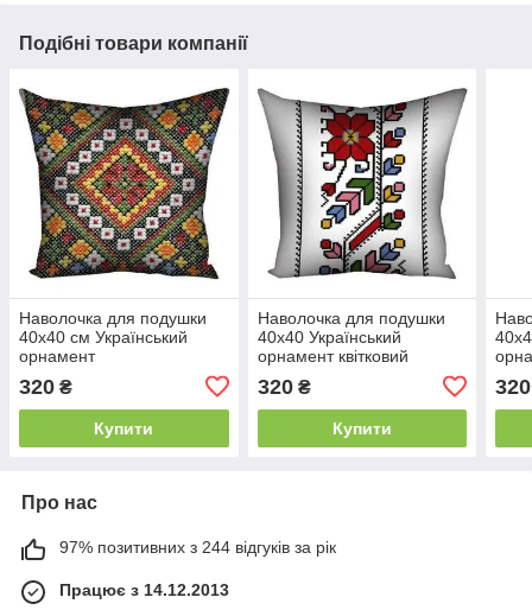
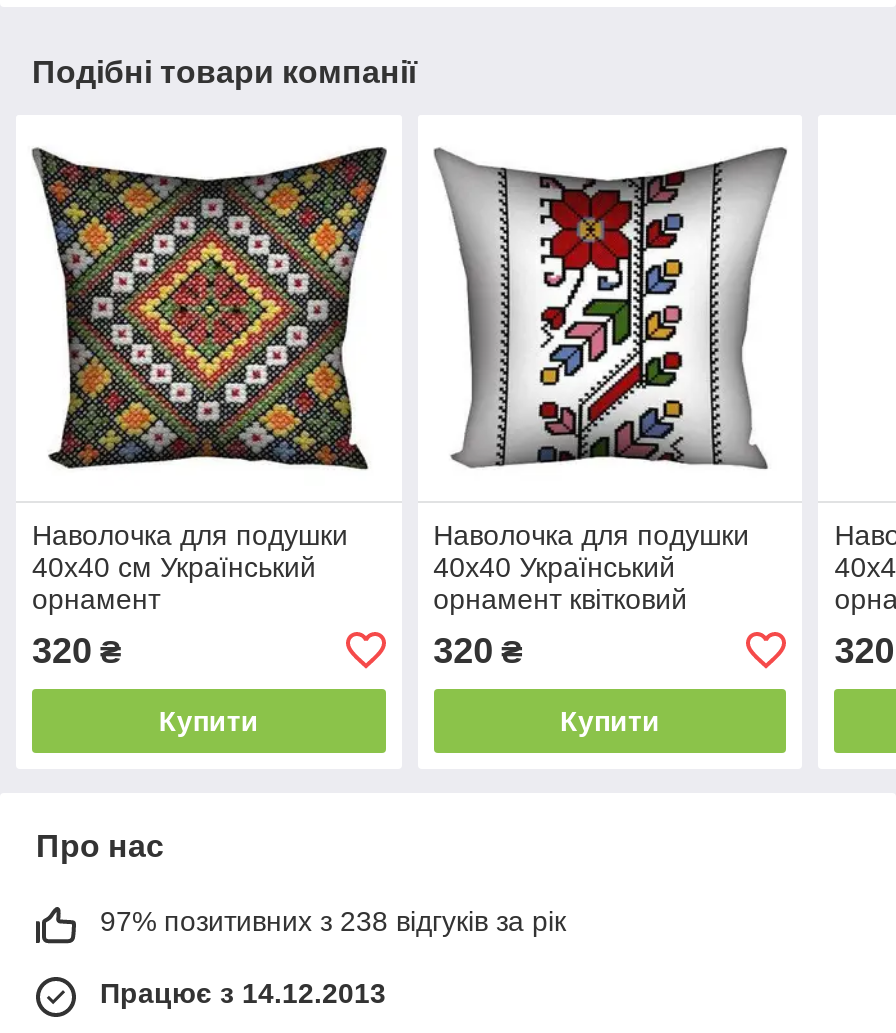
- 97% позитивних з 244 відгуків за рік
+ 97% позитивних з 238 відгуків за рік
